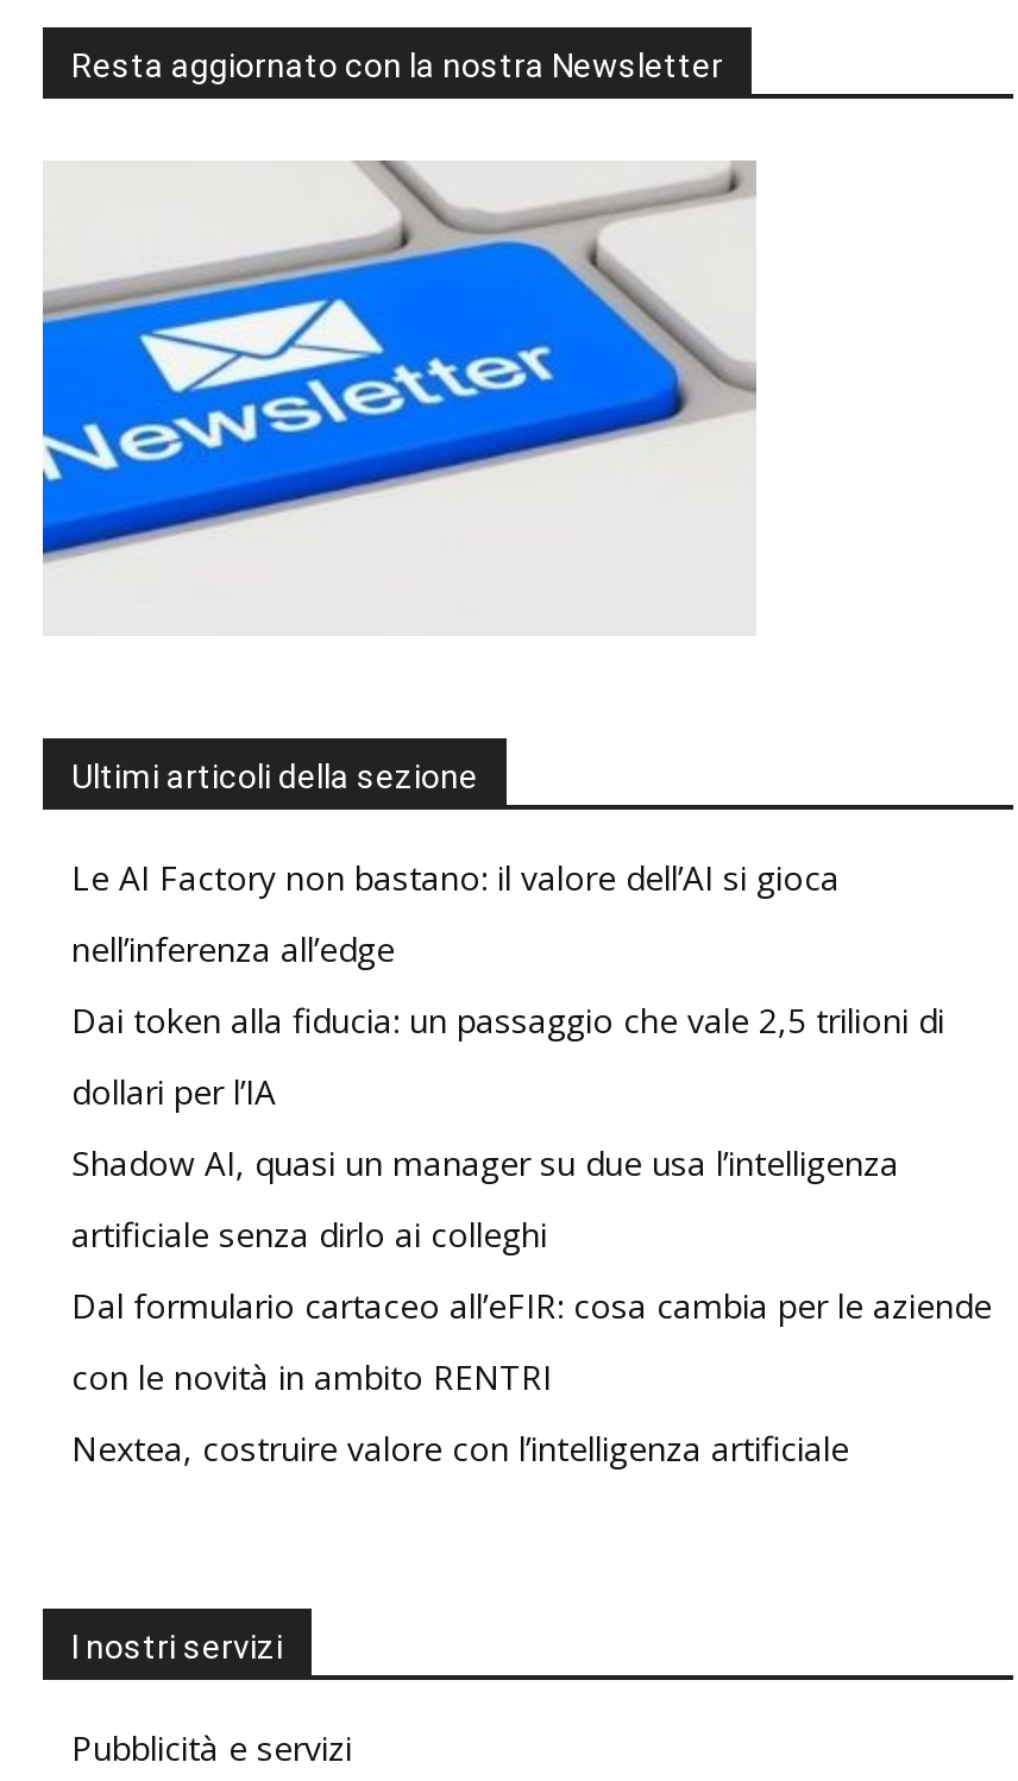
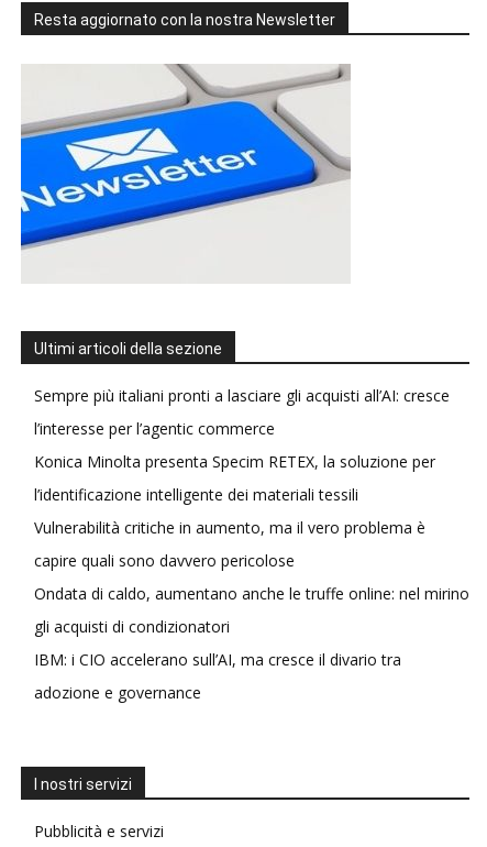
- Le AI Factory non bastano: il valore dell’AI si gioca
- nell’inferenza all’edge
- Dai token alla fiducia: un passaggio che vale 2,5 trilioni di
- dollari per l’IA
- Shadow AI, quasi un manager su due usa l’intelligenza
- artificiale senza dirlo ai colleghi
- Dal formulario cartaceo all’eFIR: cosa cambia per le aziende
- con le novità in ambito RENTRI
- Nextea, costruire valore con l’intelligenza artificiale
+ Sempre più italiani pronti a lasciare gli acquisti all’AI: cresce
+ l’interesse per l’agentic commerce
+ Konica Minolta presenta Specim RETEX, la soluzione per
+ l’identificazione intelligente dei materiali tessili
+ Vulnerabilità critiche in aumento, ma il vero problema è
+ capire quali sono davvero pericolose
+ Ondata di caldo, aumentano anche le truffe online: nel mirino
+ gli acquisti di condizionatori
+ IBM: i CIO accelerano sull’AI, ma cresce il divario tra
+ adozione e governance
